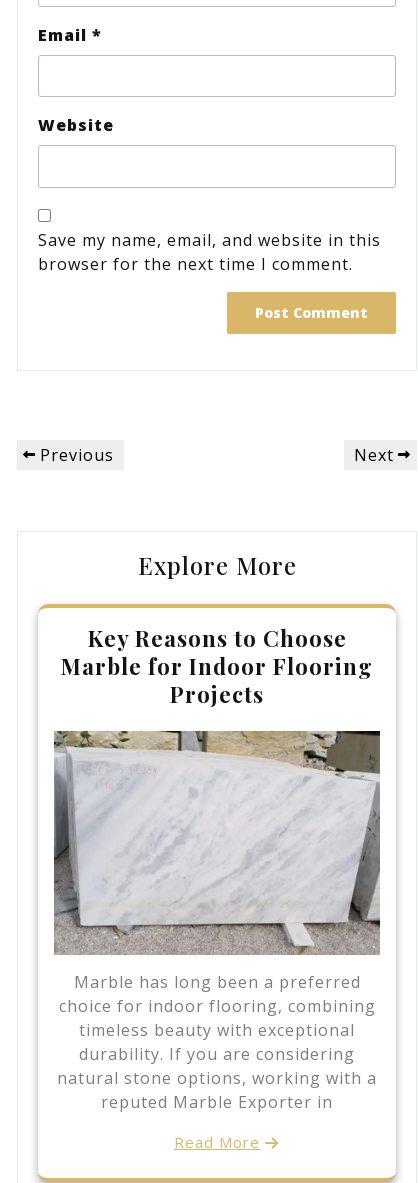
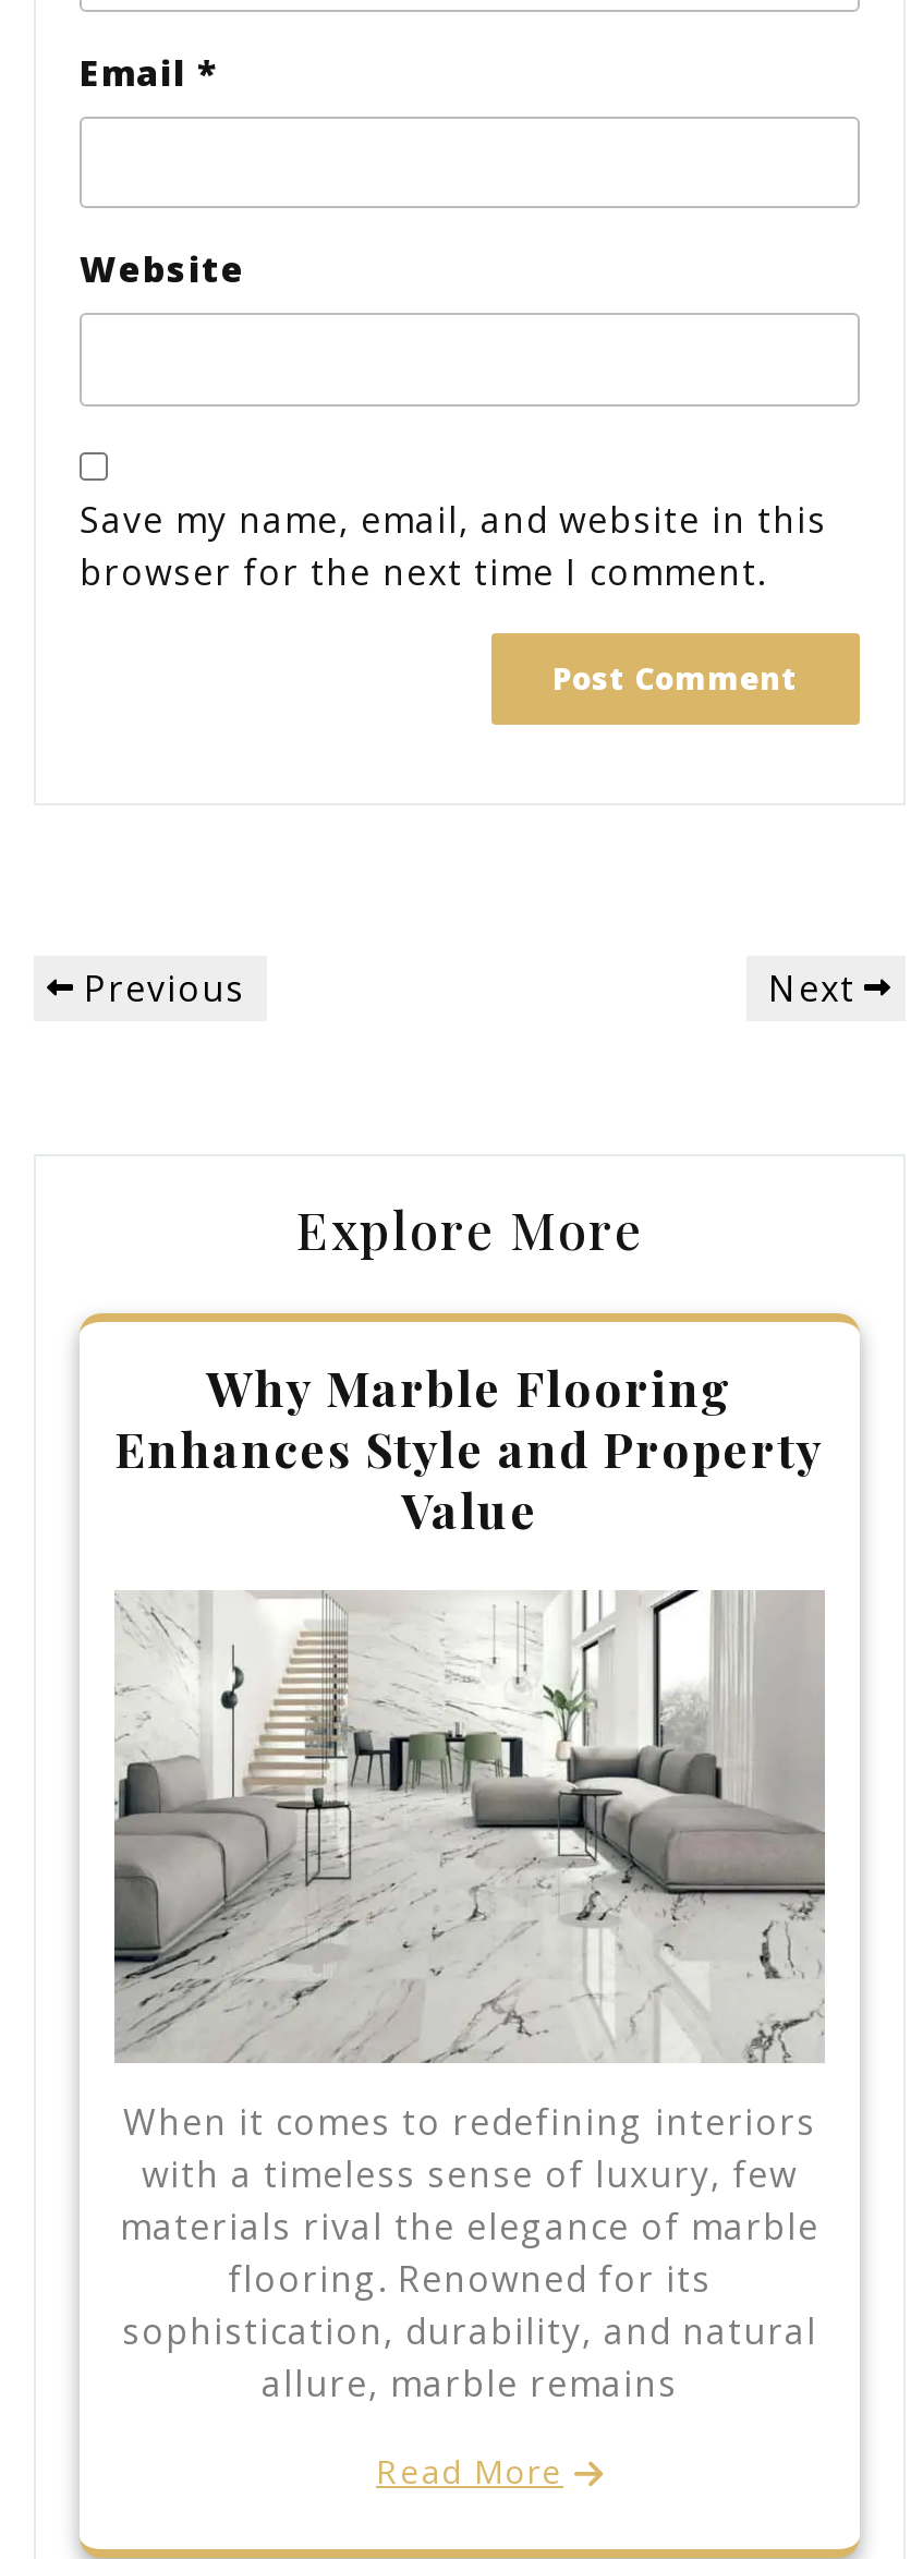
- Key Reasons to Choose
- Marble for Indoor Flooring
- Projects
+ Why Marble Flooring
+ Enhances Style and Property
+ Value

- [image]
- Marble has long been a preferred
- choice for indoor flooring, combining
- timeless beauty with exceptional
- durability. If you are considering
- natural stone options, working with a
- reputed Marble Exporter in
+ [image]
+ When it comes to redefining interiors
+ with a timeless sense of luxury, few
+ materials rival the elegance of marble
+ flooring. Renowned for its
+ sophistication, durability, and natural
+ allure, marble remains
